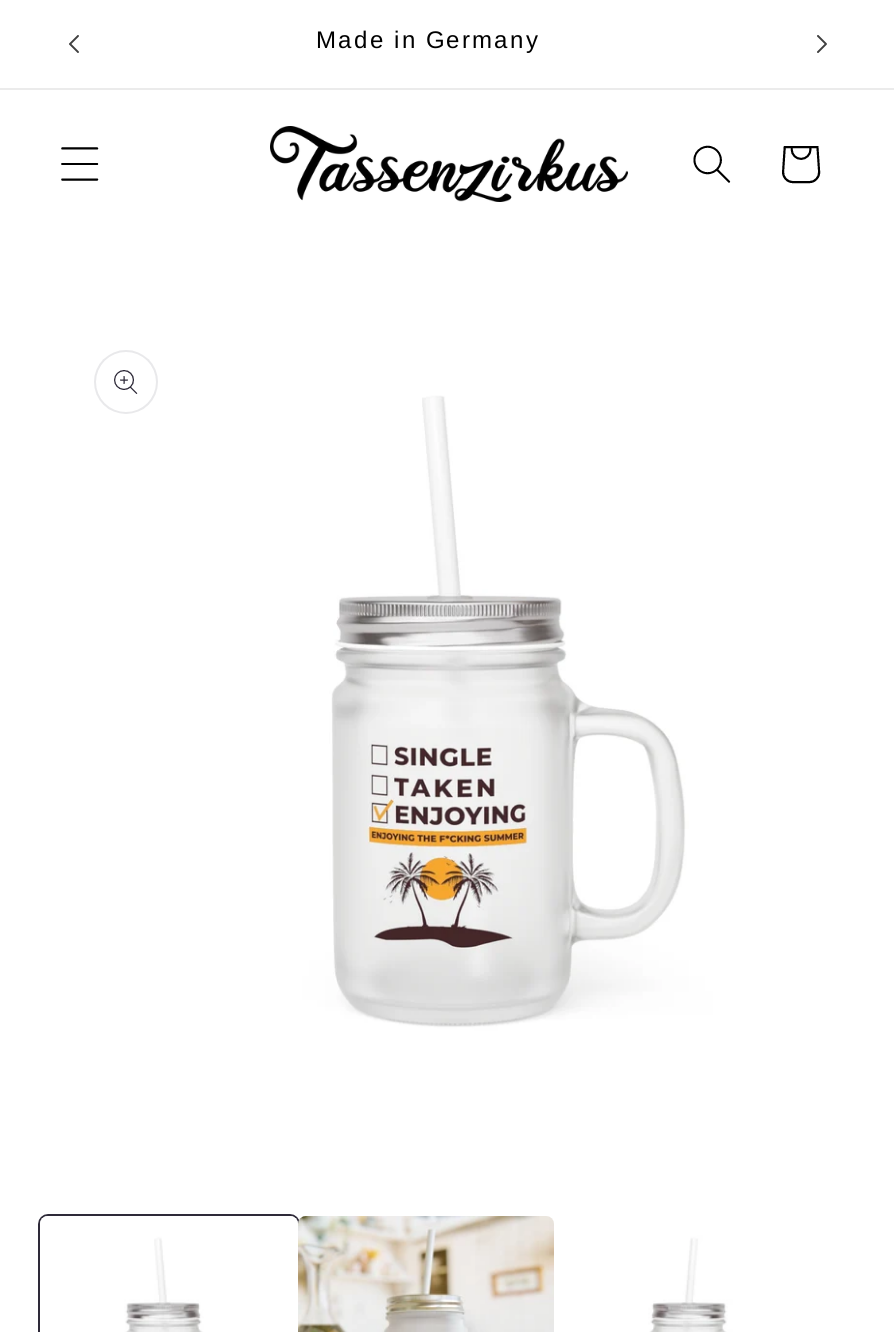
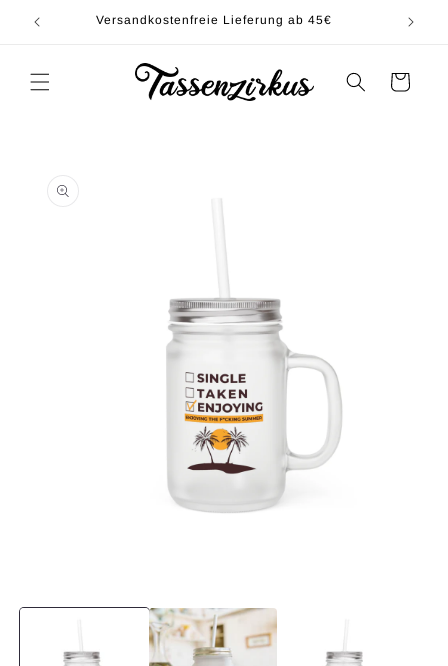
- Made in Germany
+ Versandkostenfreie Lieferung ab 45€
